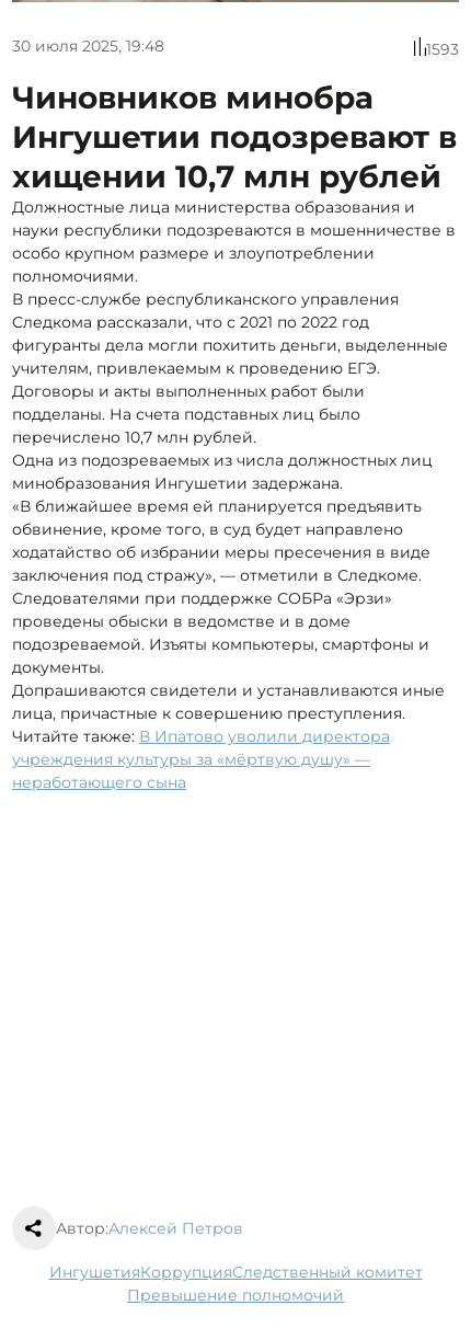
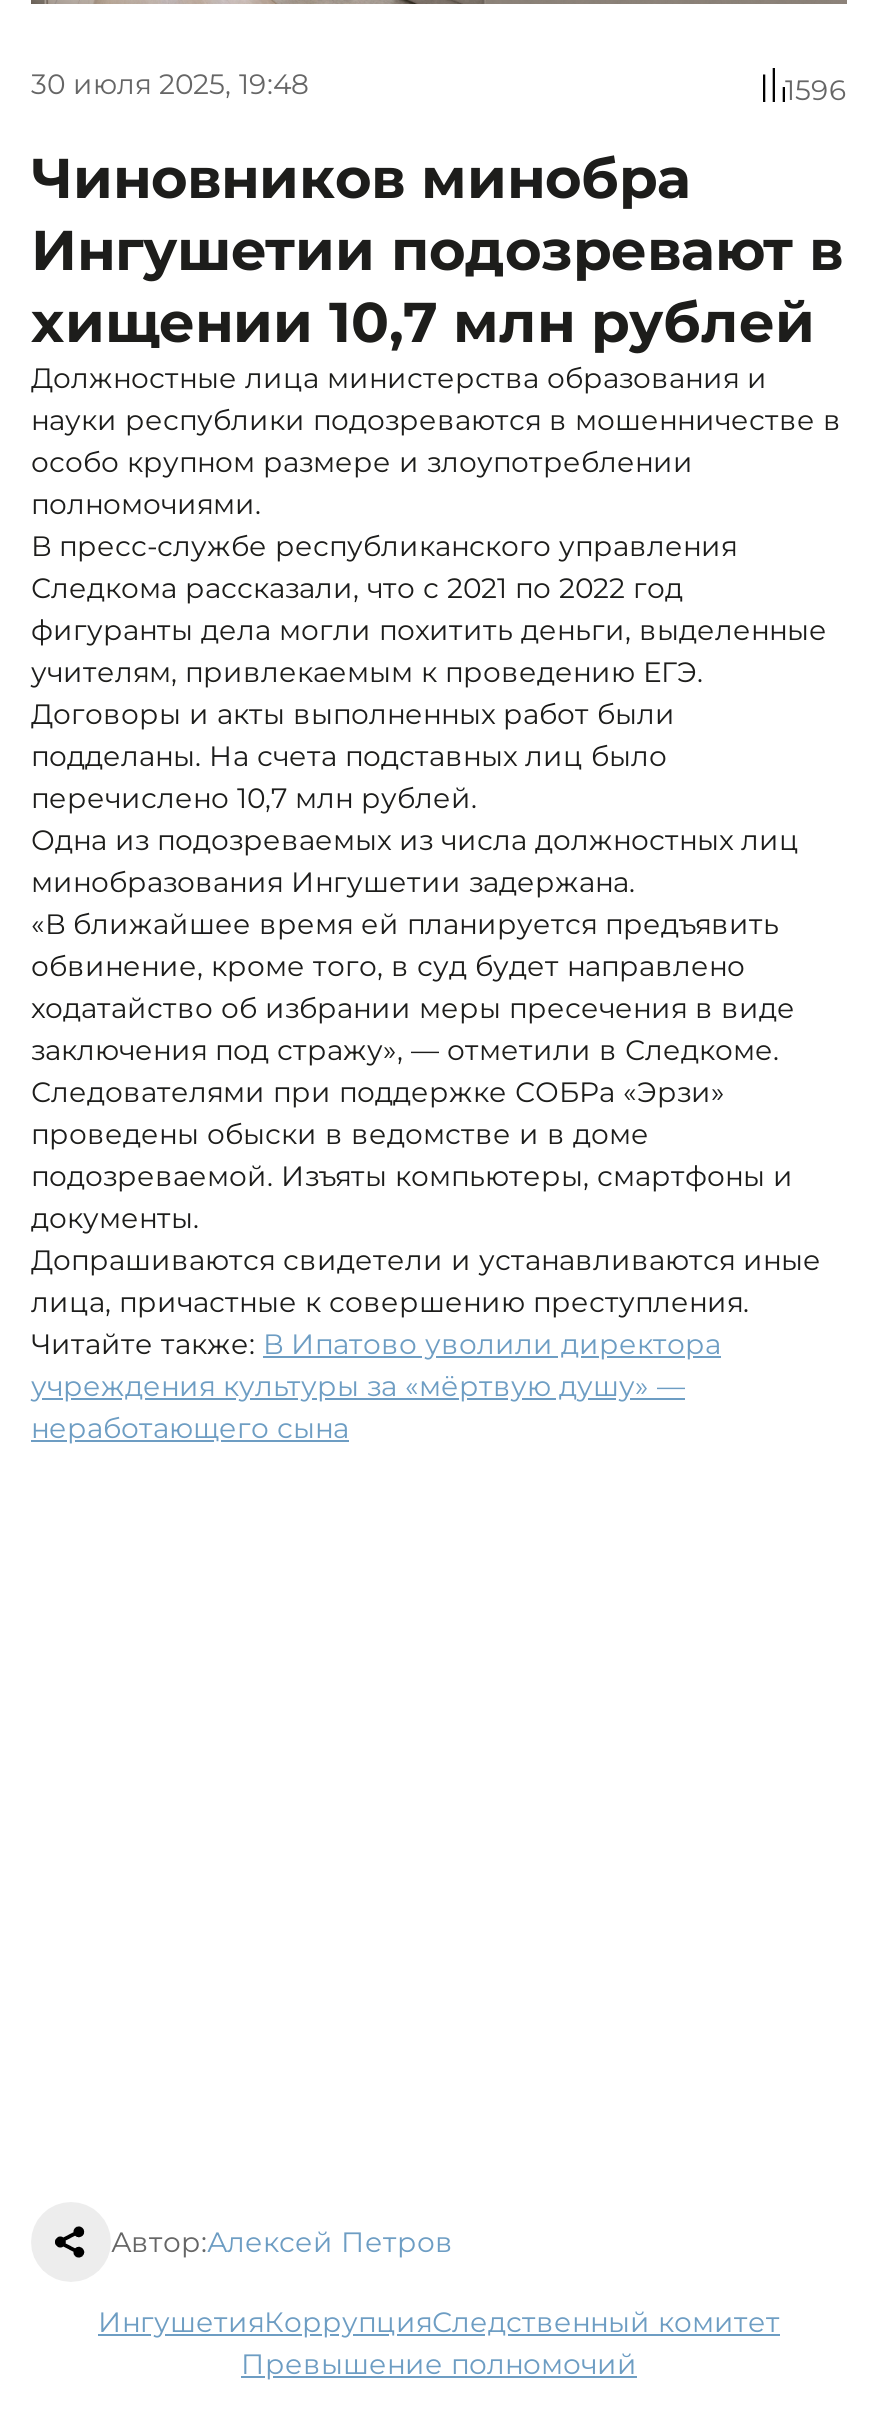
- 1593
+ 1596
